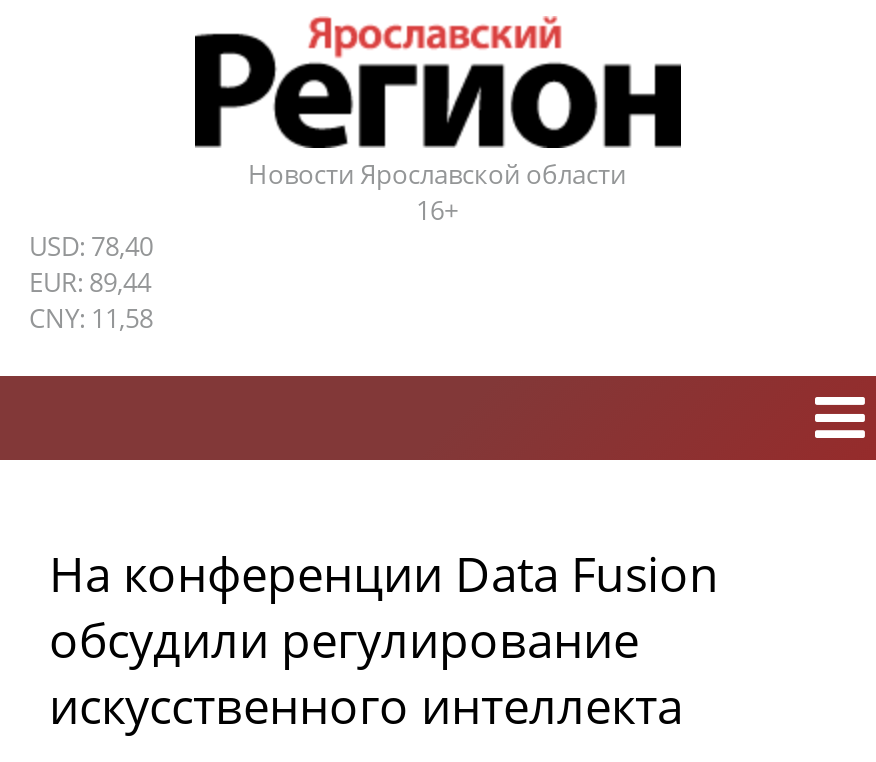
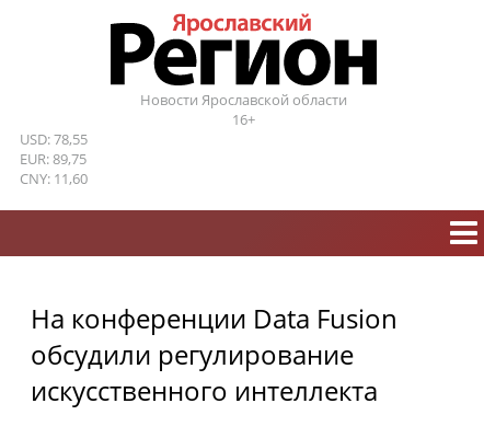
- USD: 78,40
+ USD: 78,55

- EUR: 89,44
+ EUR: 89,75

- CNY: 11,58
+ CNY: 11,60
